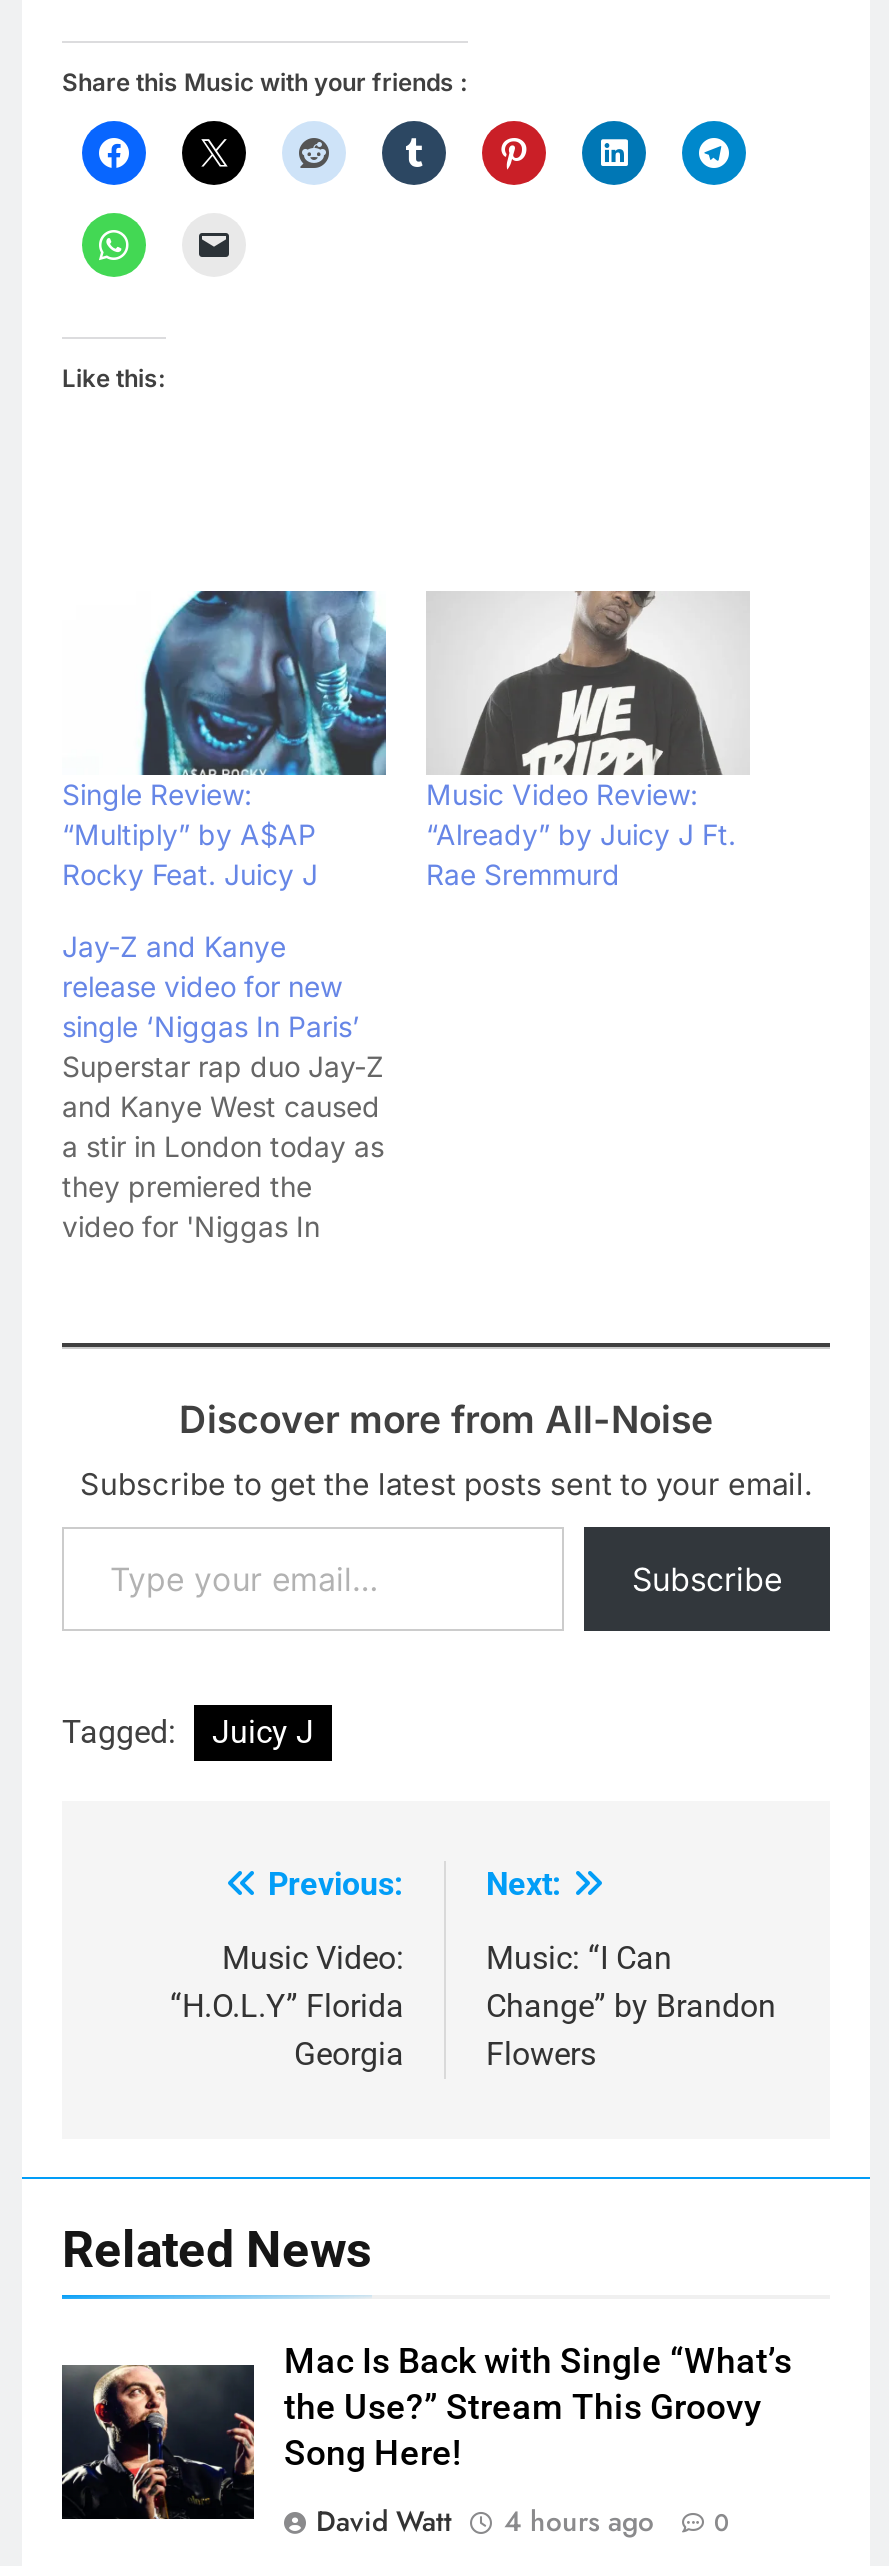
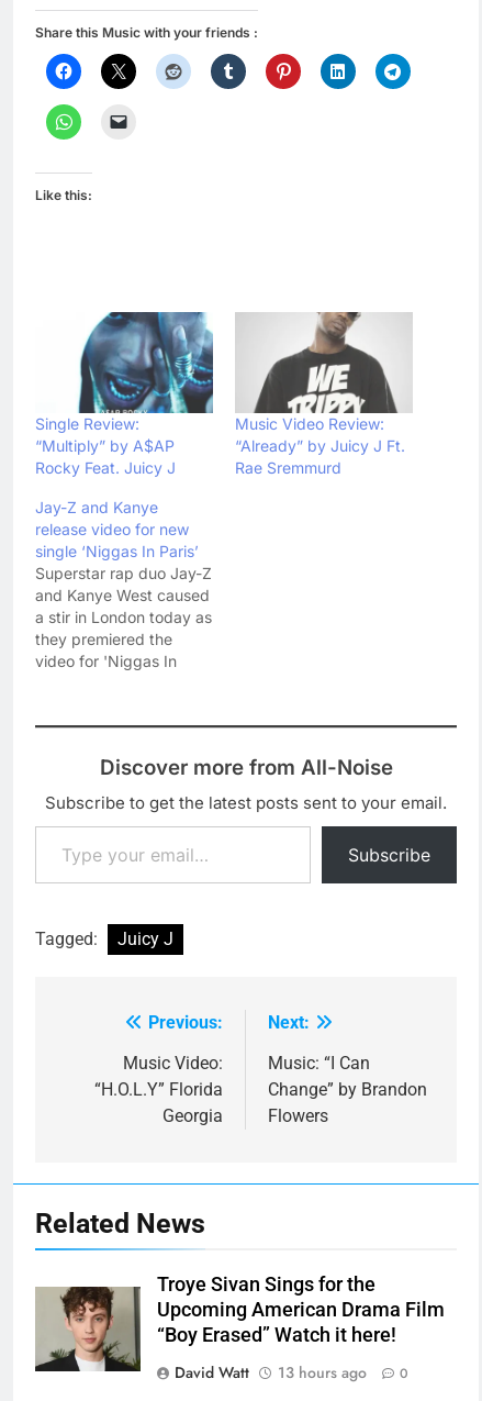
- [image]
- Mac Is Back with Single “What’s
- the Use?” Stream This Groovy
- Song Here!
+ [image]
+ Troye Sivan Sings for the
+ Upcoming American Drama Film
+ “Boy Erased” Watch it here!

- David Watt 4 hours ago 0
+ David Watt 13 hours ago 0
